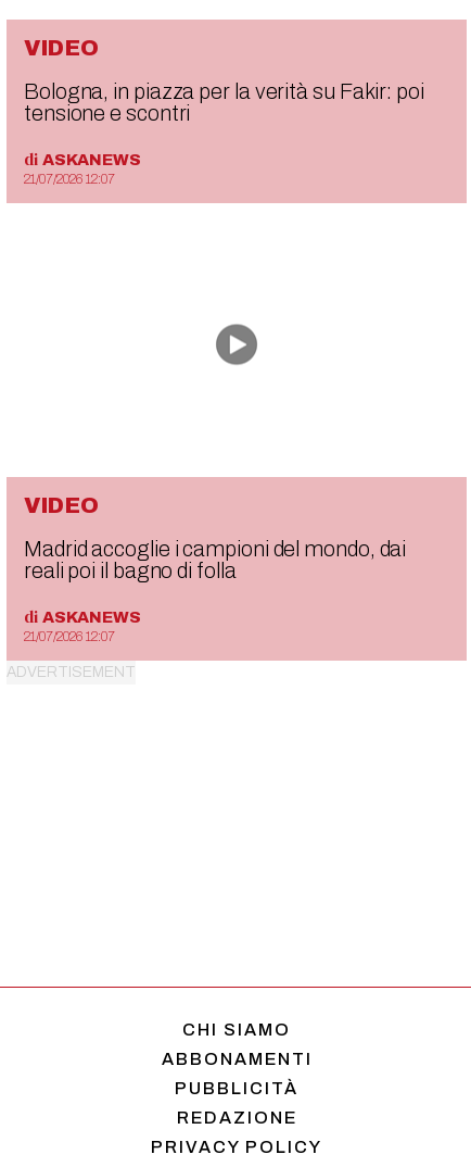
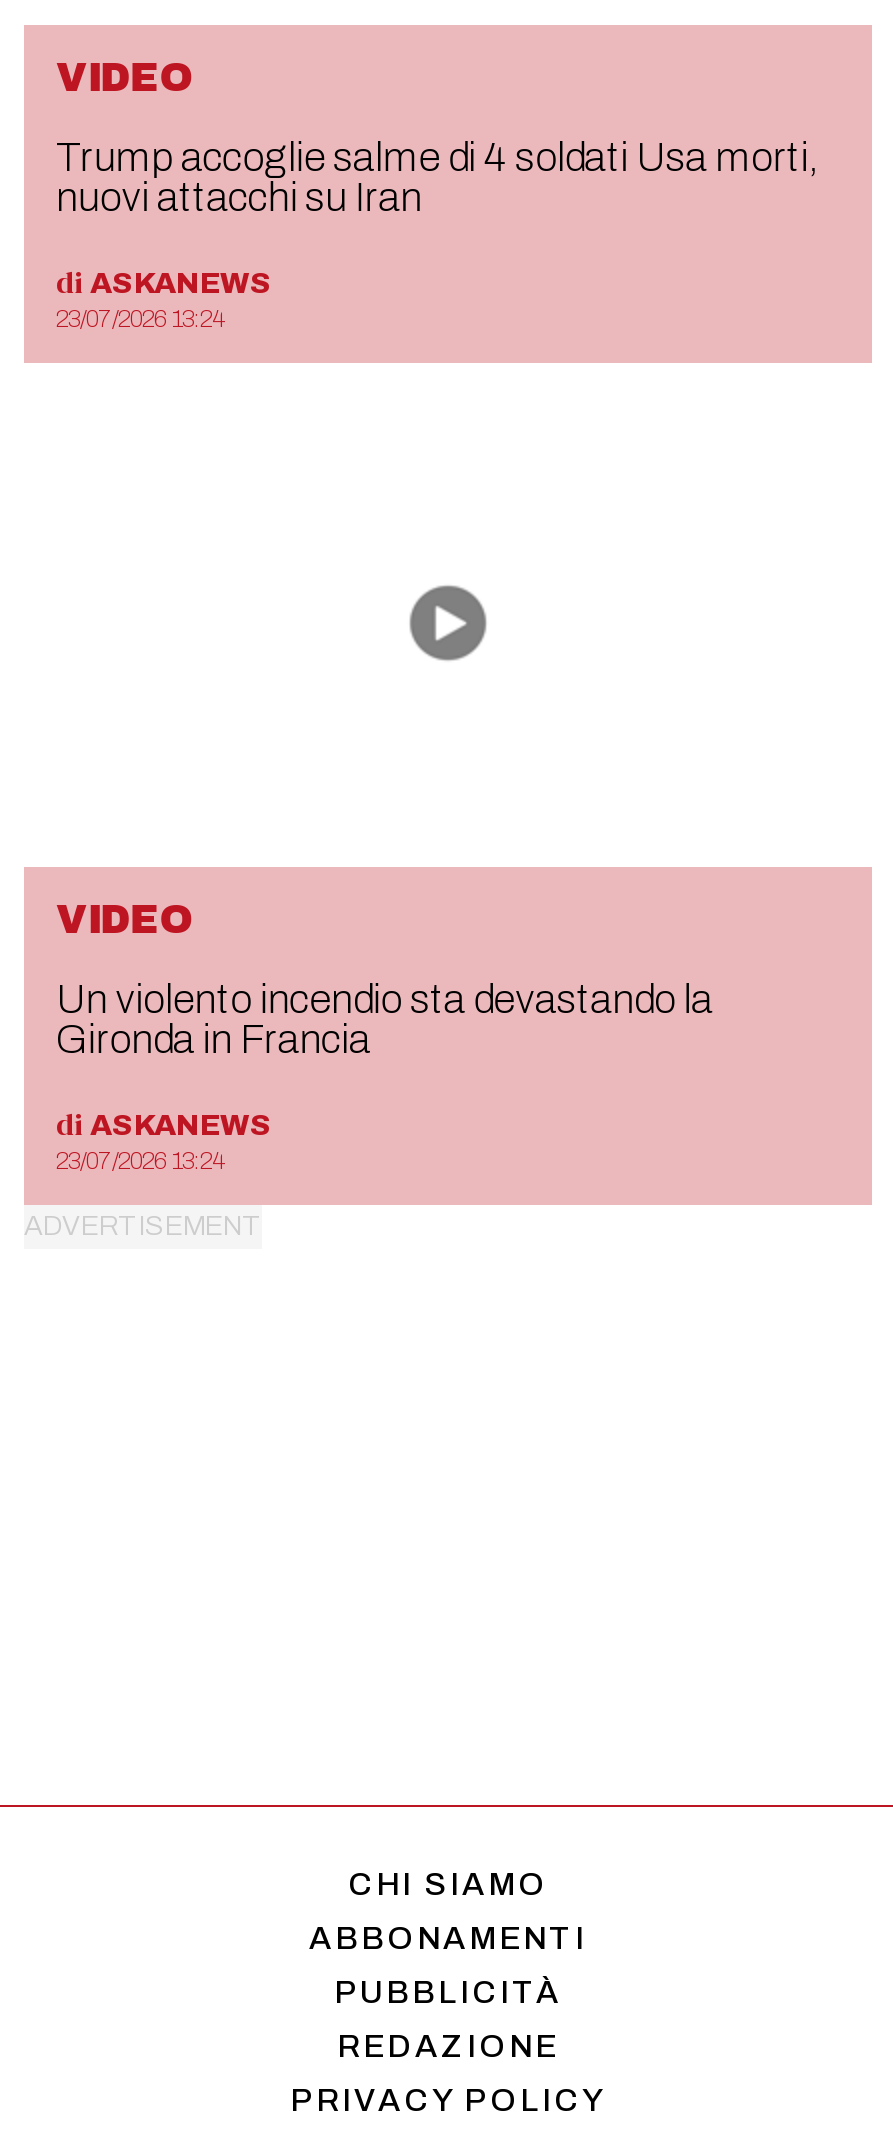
- Bologna, in piazza per la verità su Fakir: poi
- tensione e scontri
+ Trump accoglie salme di 4 soldati Usa morti,
+ nuovi attacchi su Iran

- 21/07/2026 12:07
+ 23/07/2026 13:24

- Madrid accoglie i campioni del mondo, dai
- reali poi il bagno di folla
+ Un violento incendio sta devastando la
+ Gironda in Francia

- 21/07/2026 12:07
+ 23/07/2026 13:24
